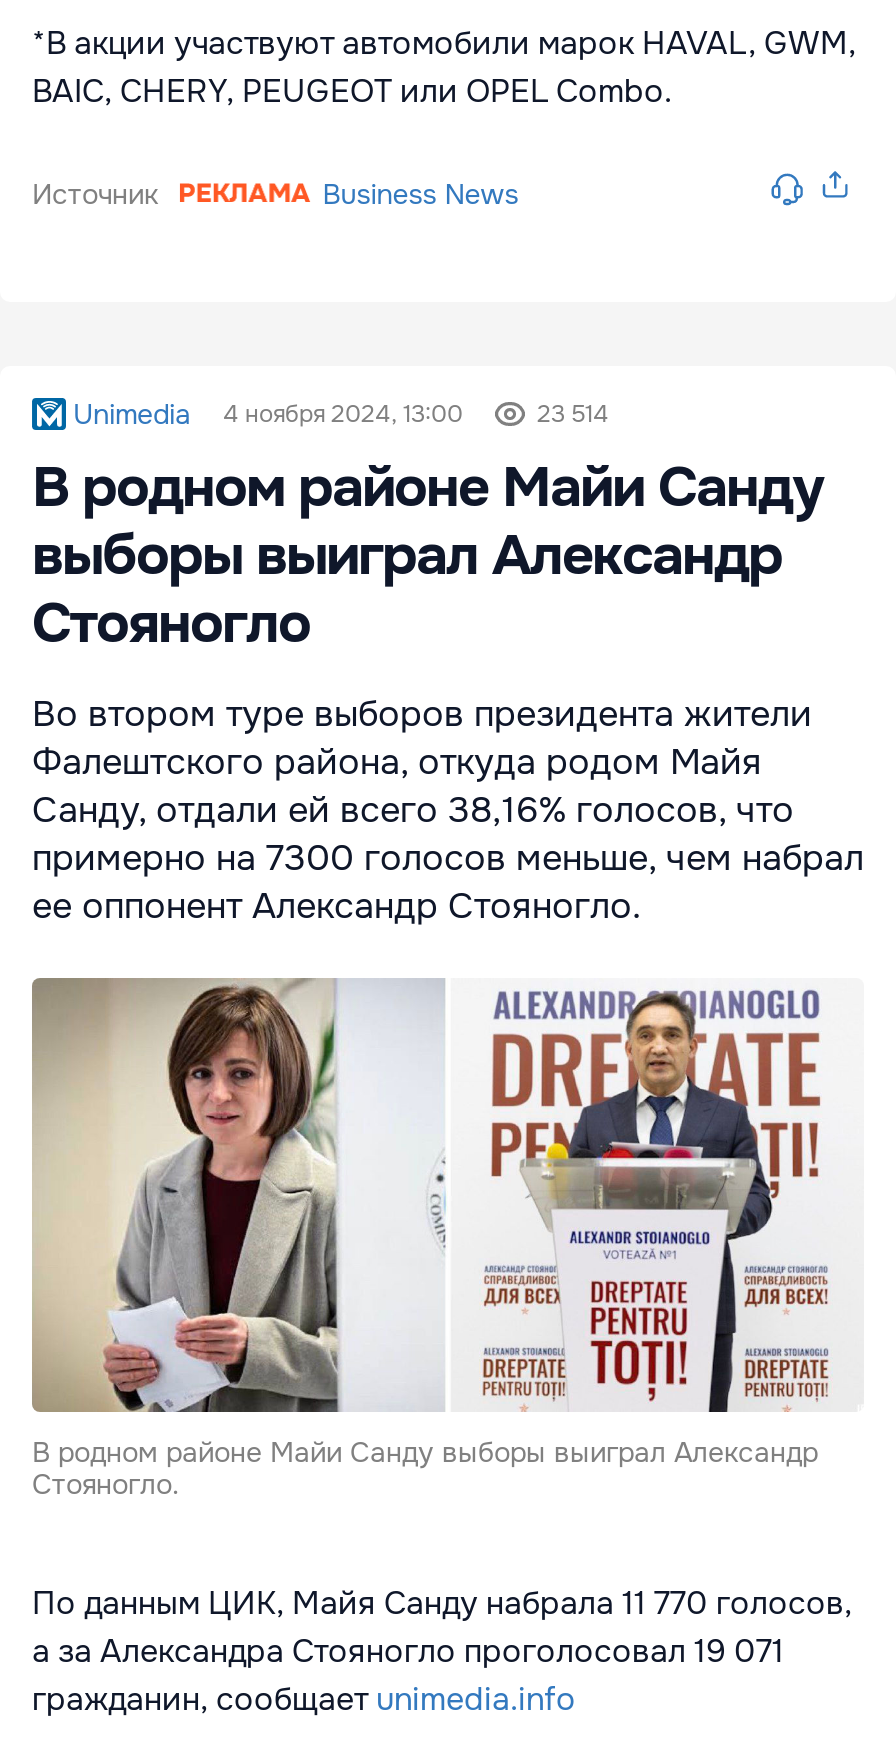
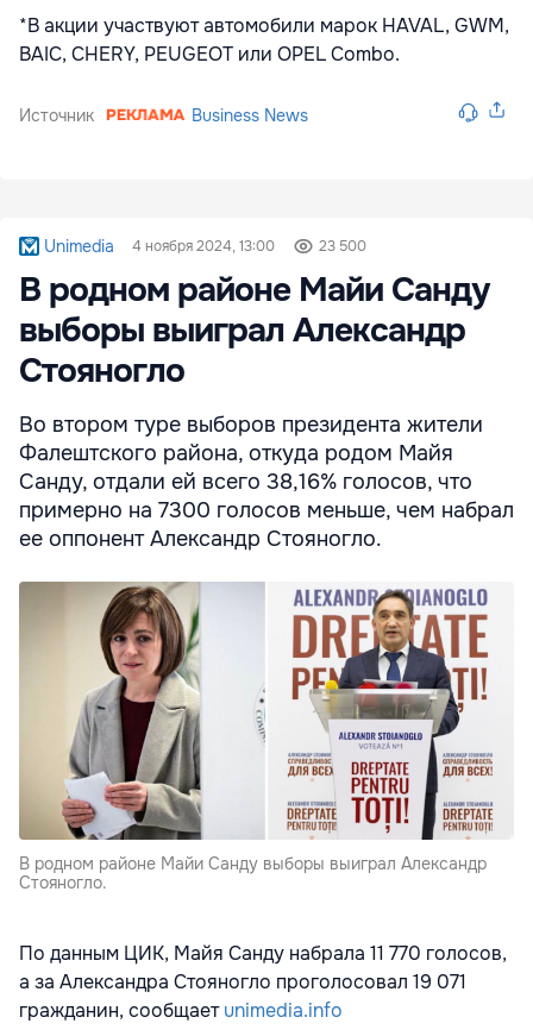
- 23 514
+ 23 500
